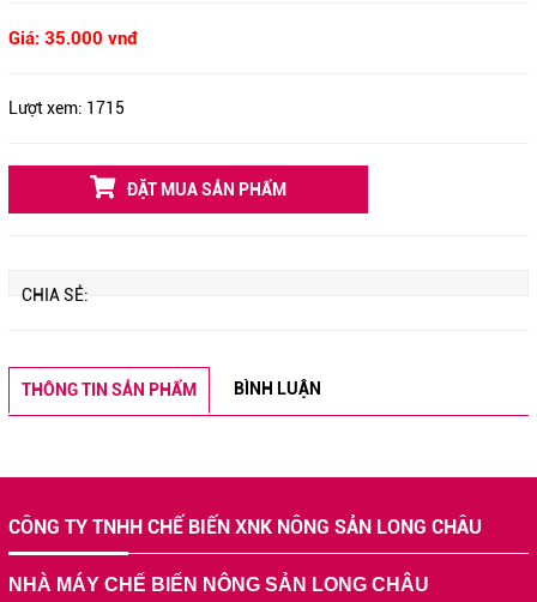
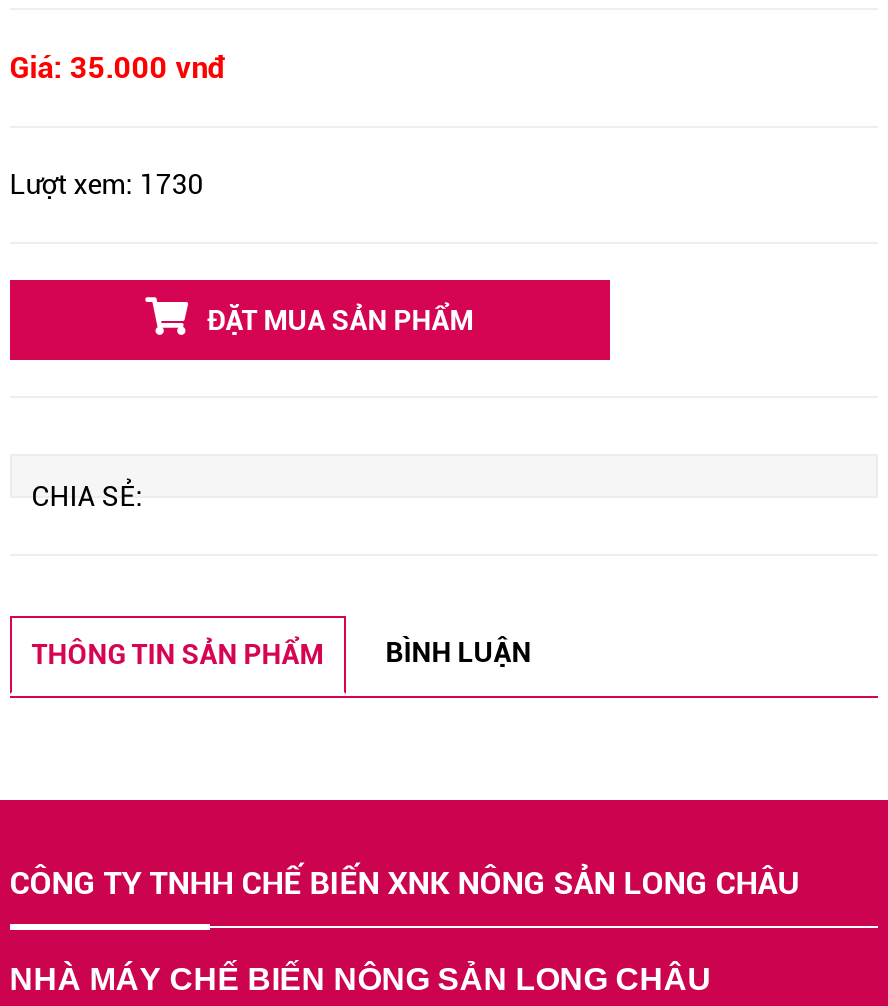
- Lượt xem: 1715
+ Lượt xem: 1730
